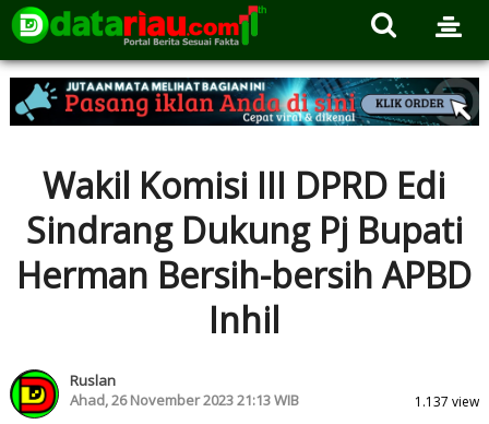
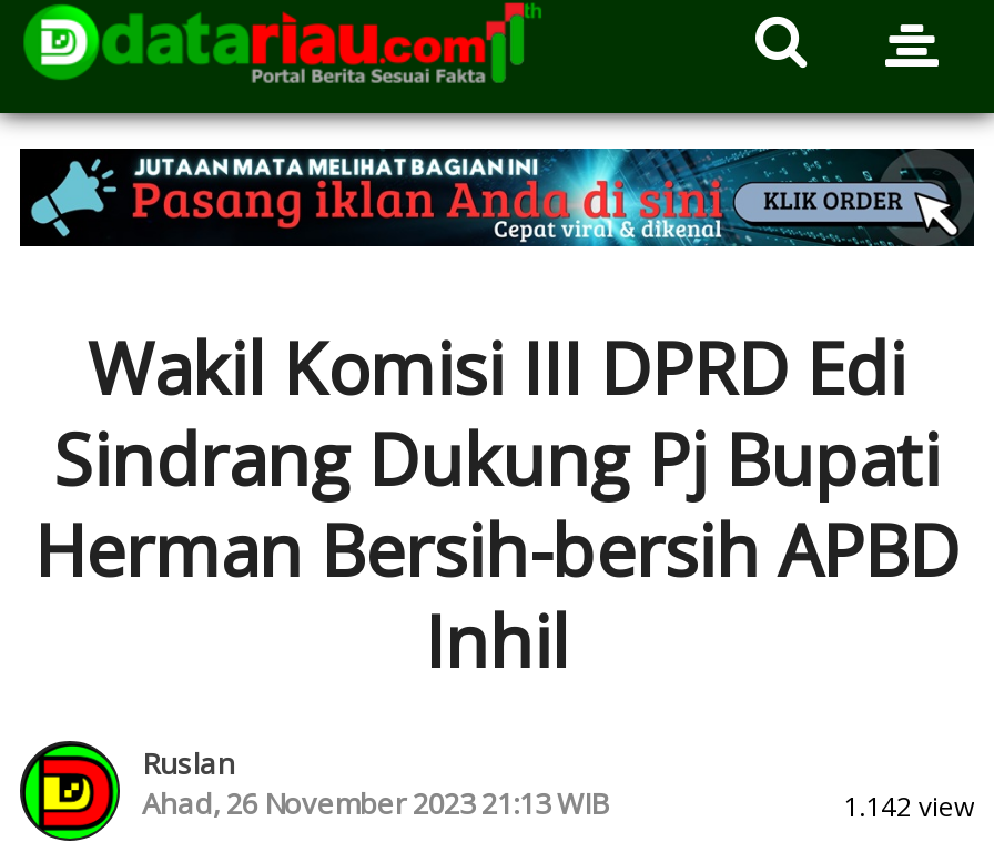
- 1.137 view
+ 1.142 view
